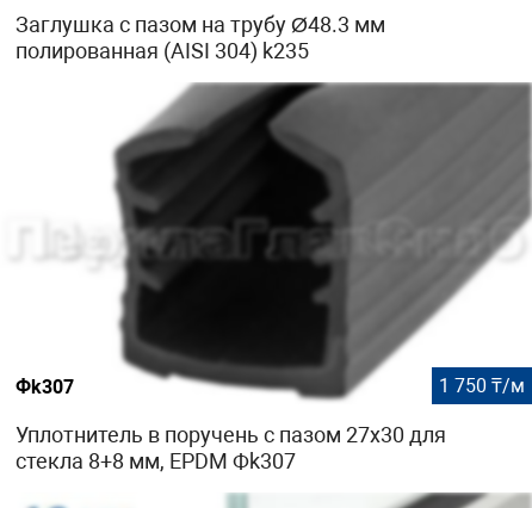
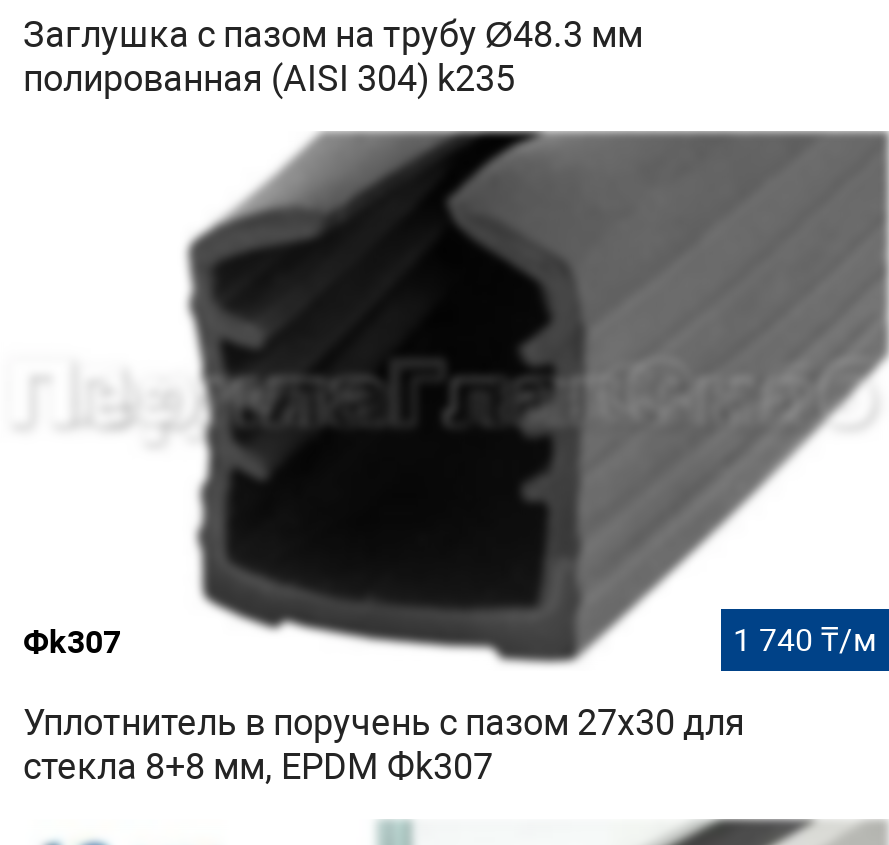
- 1 750 ₸/м
+ 1 740 ₸/м
